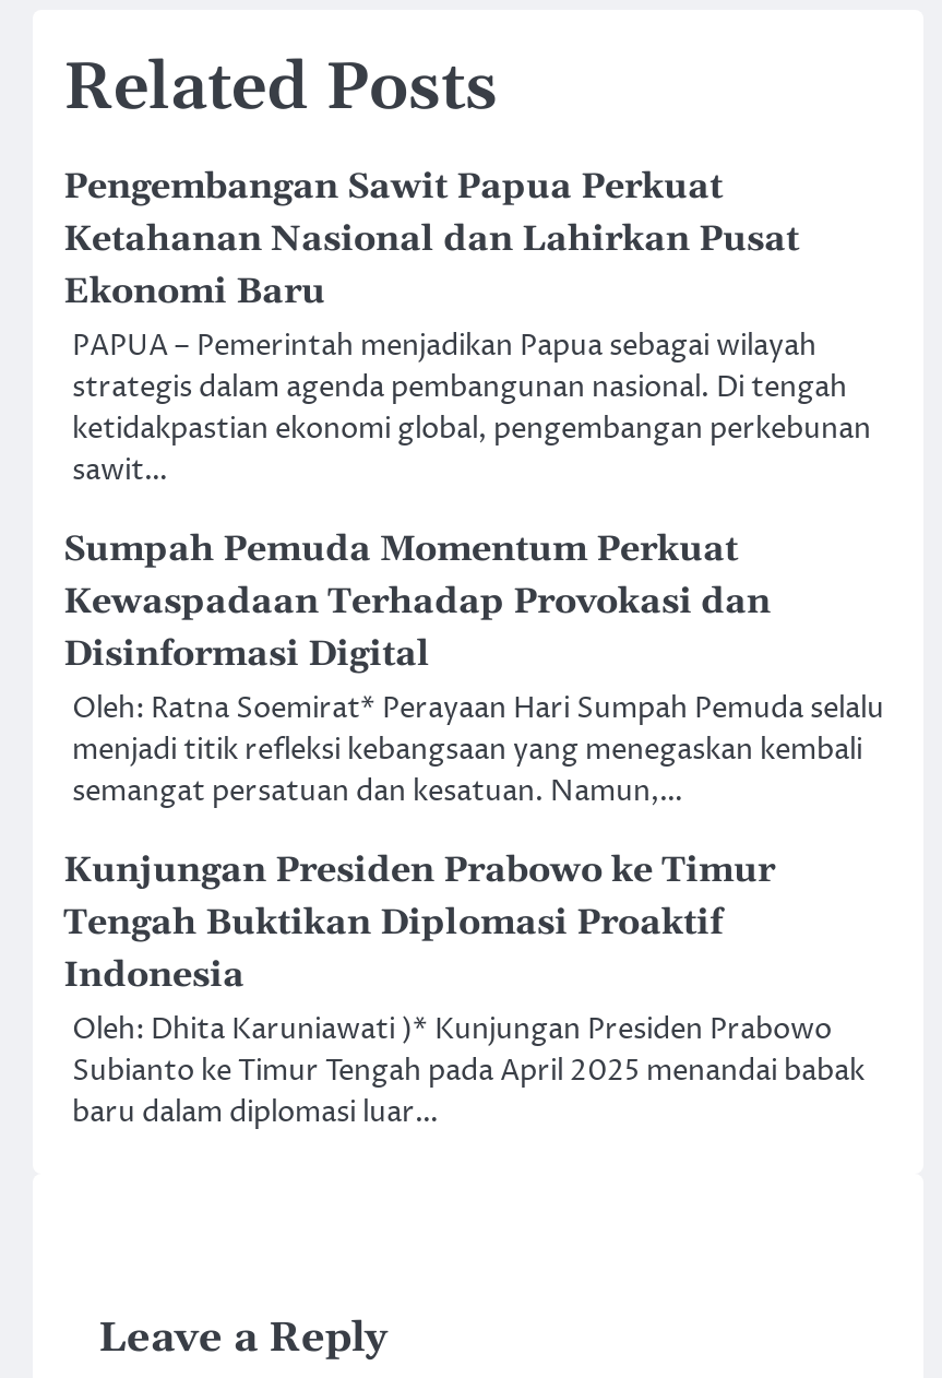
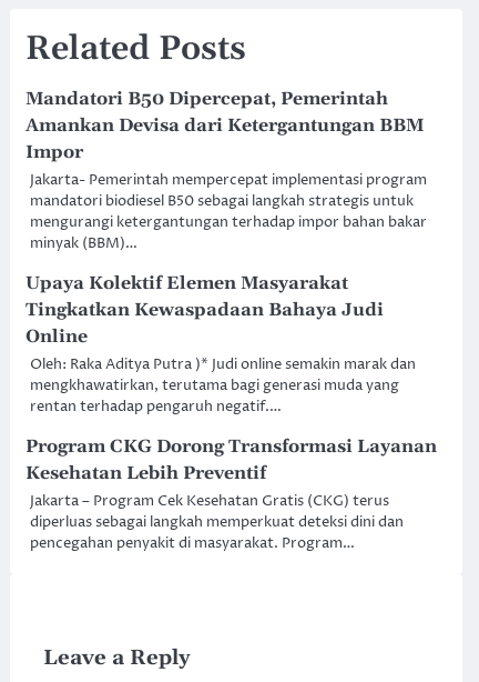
- Pengembangan Sawit Papua Perkuat
- Ketahanan Nasional dan Lahirkan Pusat
- Ekonomi Baru
- PAPUA – Pemerintah menjadikan Papua sebagai wilayah
- strategis dalam agenda pembangunan nasional. Di tengah
- ketidakpastian ekonomi global, pengembangan perkebunan
- sawit…
+ Mandatori B50 Dipercepat, Pemerintah
+ Amankan Devisa dari Ketergantungan BBM
+ Impor
+ Jakarta- Pemerintah mempercepat implementasi program
+ mandatori biodiesel B50 sebagai langkah strategis untuk
+ mengurangi ketergantungan terhadap impor bahan bakar
+ minyak (BBM)…

- Sumpah Pemuda Momentum Perkuat
- Kewaspadaan Terhadap Provokasi dan
- Disinformasi Digital
- Oleh: Ratna Soemirat* Perayaan Hari Sumpah Pemuda selalu
- menjadi titik refleksi kebangsaan yang menegaskan kembali
- semangat persatuan dan kesatuan. Namun,…
+ Upaya Kolektif Elemen Masyarakat
+ Tingkatkan Kewaspadaan Bahaya Judi
+ Online
+ Oleh: Raka Aditya Putra )* Judi online semakin marak dan
+ mengkhawatirkan, terutama bagi generasi muda yang
+ rentan terhadap pengaruh negatif.…

- Kunjungan Presiden Prabowo ke Timur
- Tengah Buktikan Diplomasi Proaktif
- Indonesia
- Oleh: Dhita Karuniawati )* Kunjungan Presiden Prabowo
- Subianto ke Timur Tengah pada April 2025 menandai babak
- baru dalam diplomasi luar…
+ Program CKG Dorong Transformasi Layanan
+ Kesehatan Lebih Preventif
+ Jakarta – Program Cek Kesehatan Gratis (CKG) terus
+ diperluas sebagai langkah memperkuat deteksi dini dan
+ pencegahan penyakit di masyarakat. Program…
